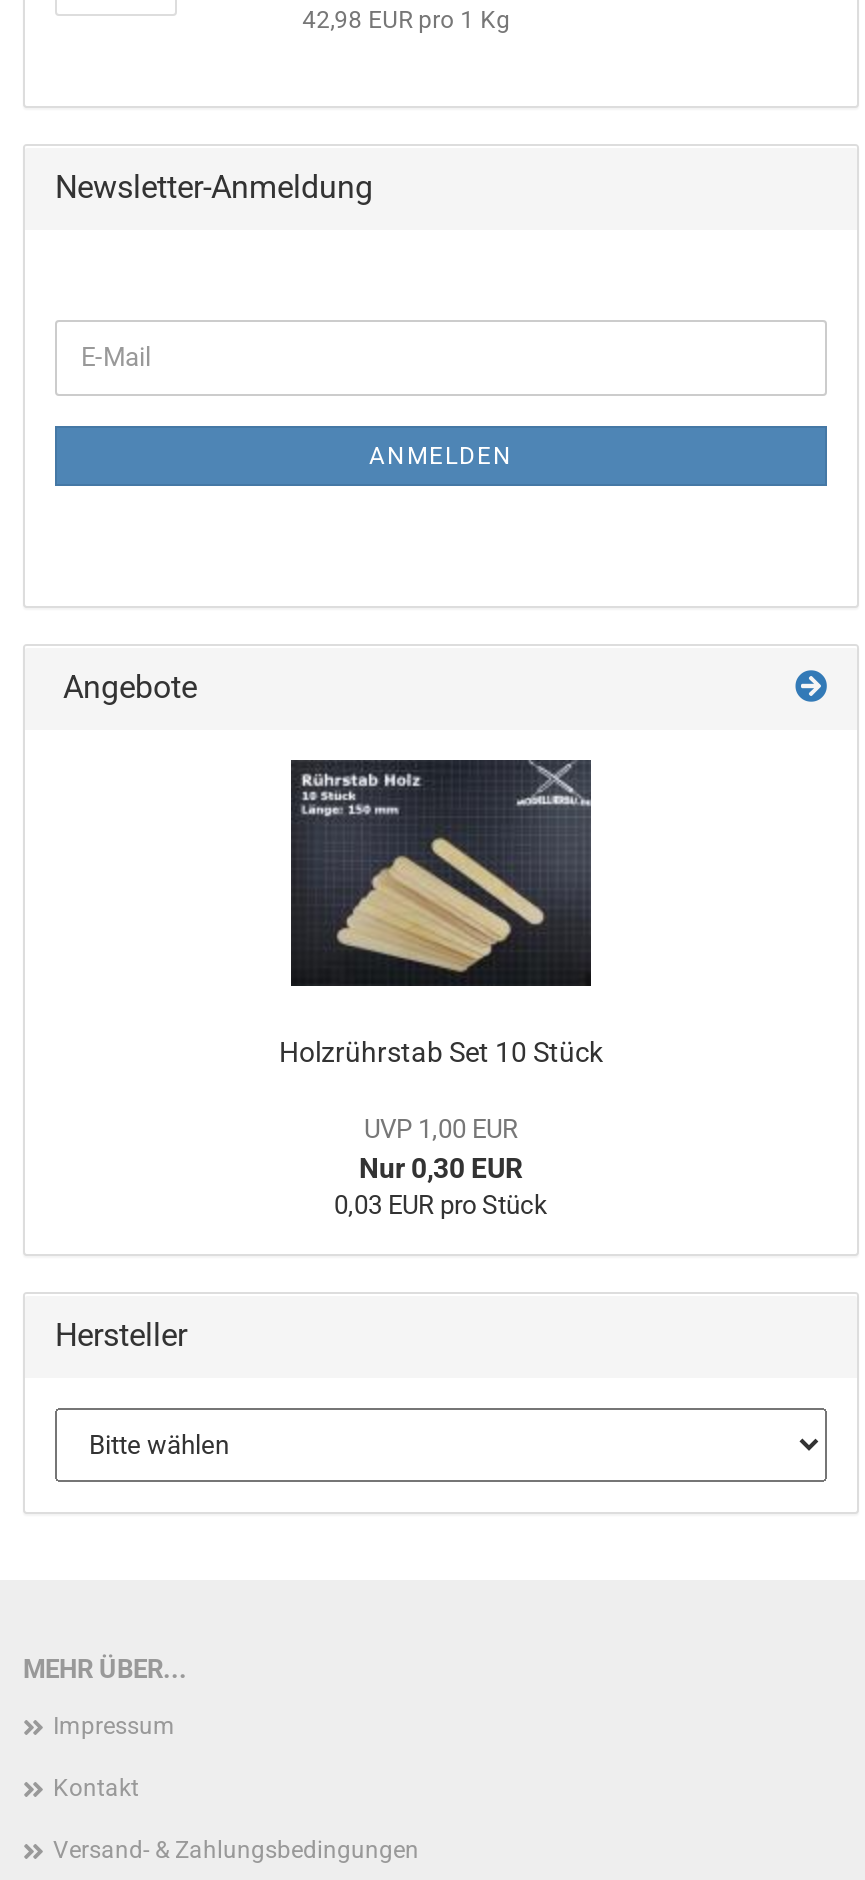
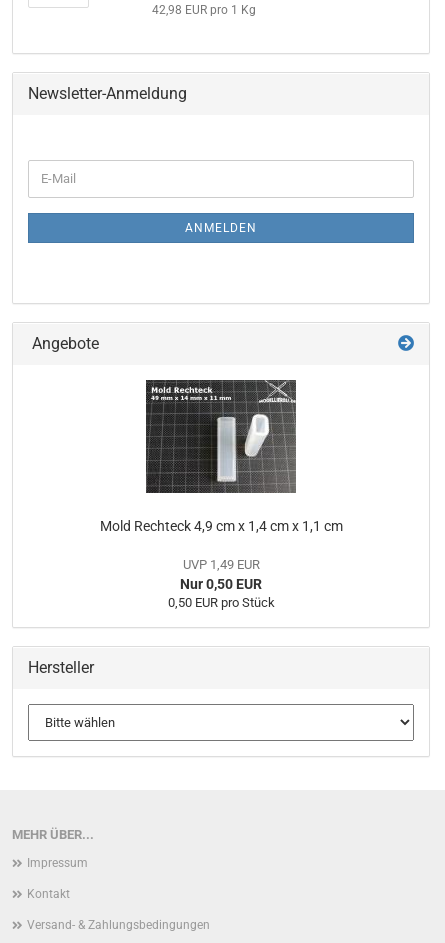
- [image]
- Holzrührstab Set 10 Stück
+ [image]
+ Mold Rechteck 4,9 cm x 1,4 cm x 1,1 cm

- UVP 1,00 EUR
- Nur 0,30 EUR
- 0,03 EUR pro Stück
+ UVP 1,49 EUR
+ Nur 0,50 EUR
+ 0,50 EUR pro Stück
